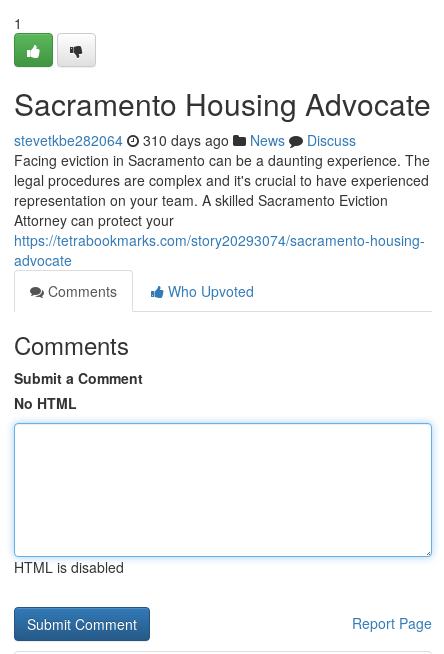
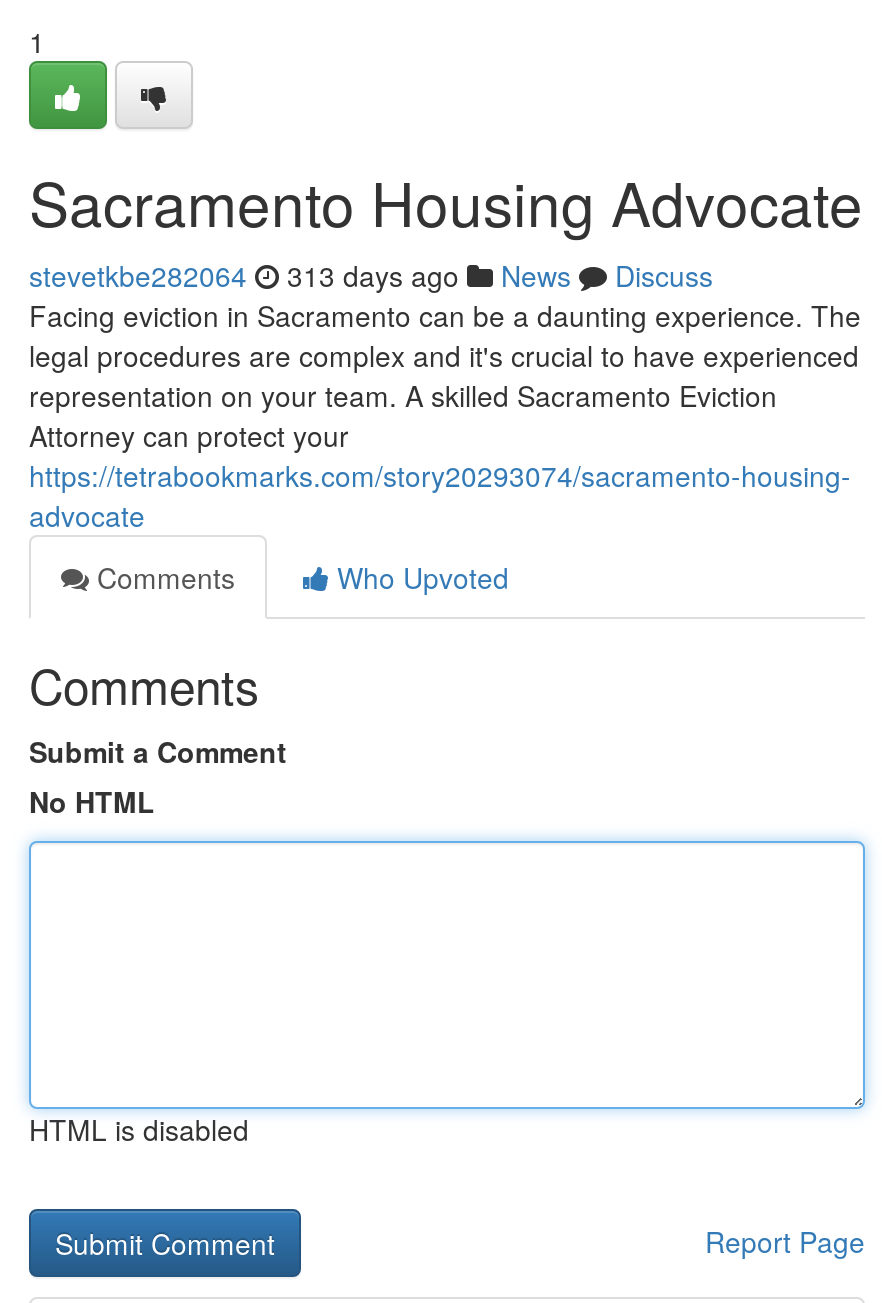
- stevetkbe282064 310 days ago News Discuss
+ stevetkbe282064 313 days ago News Discuss
